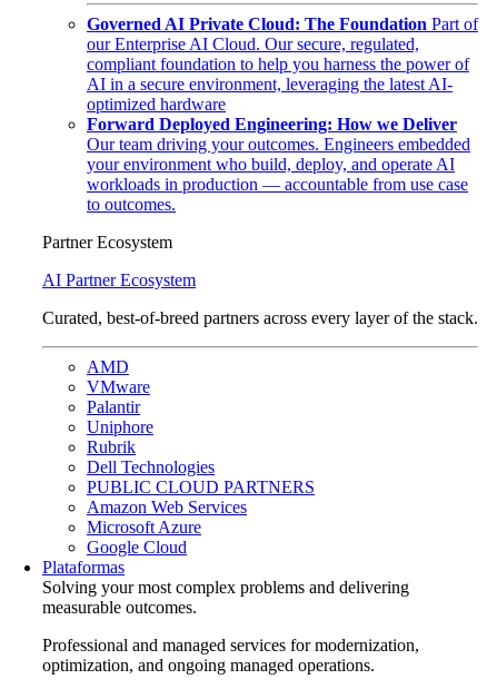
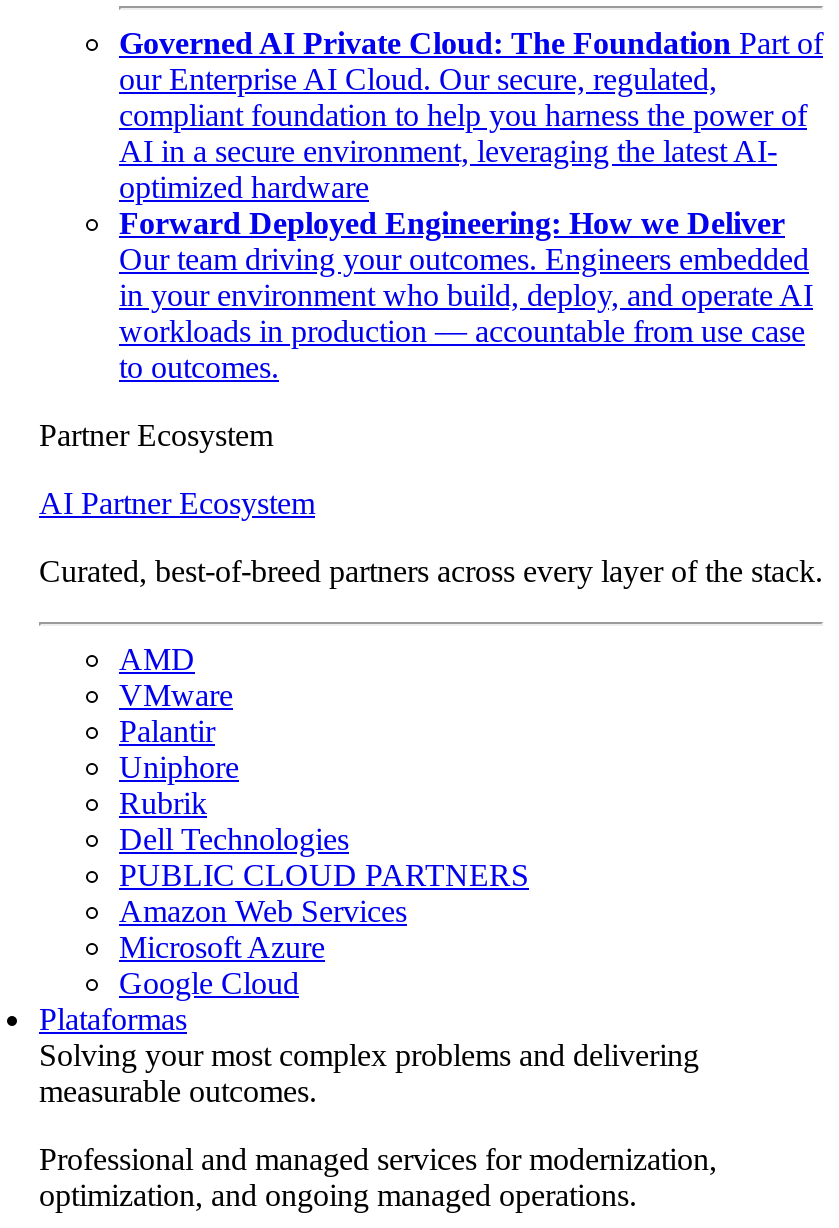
- your environment who build, deploy, and operate AI
+ in your environment who build, deploy, and operate AI
